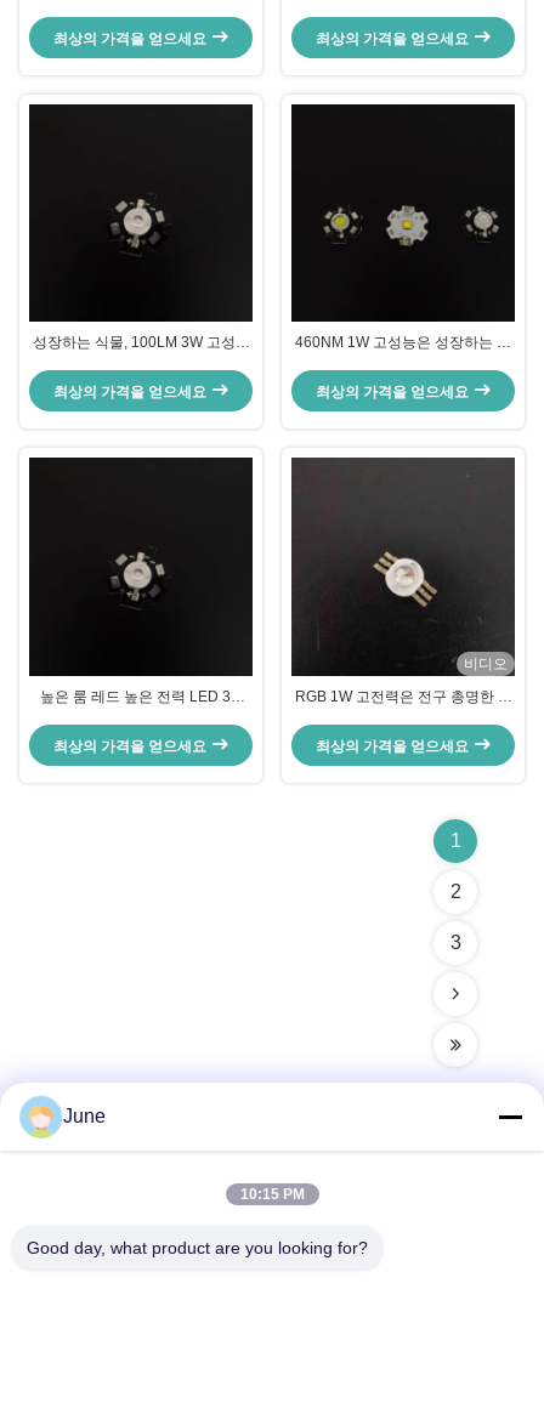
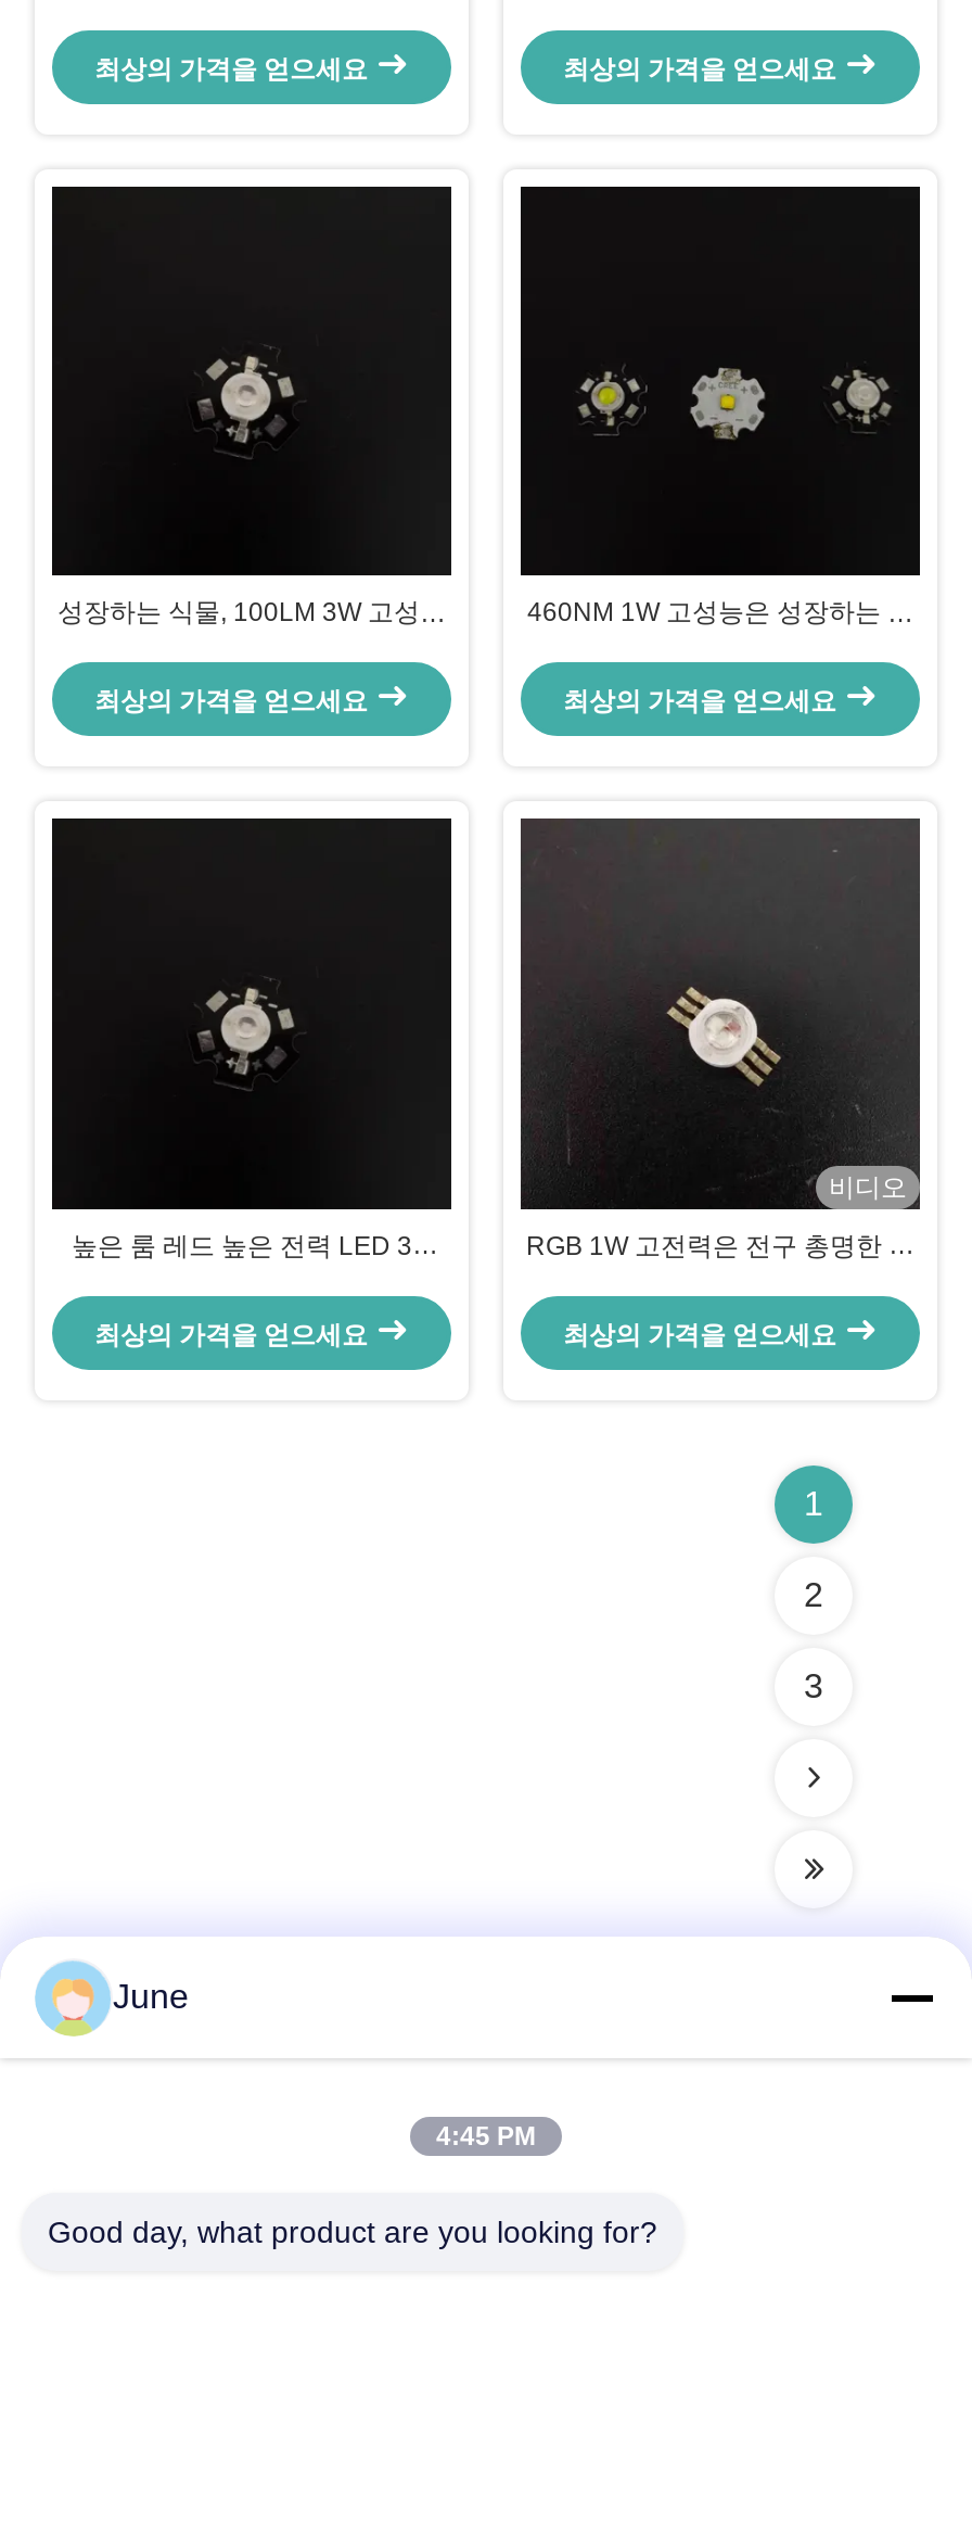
- 10:15 PM
+ 4:45 PM
